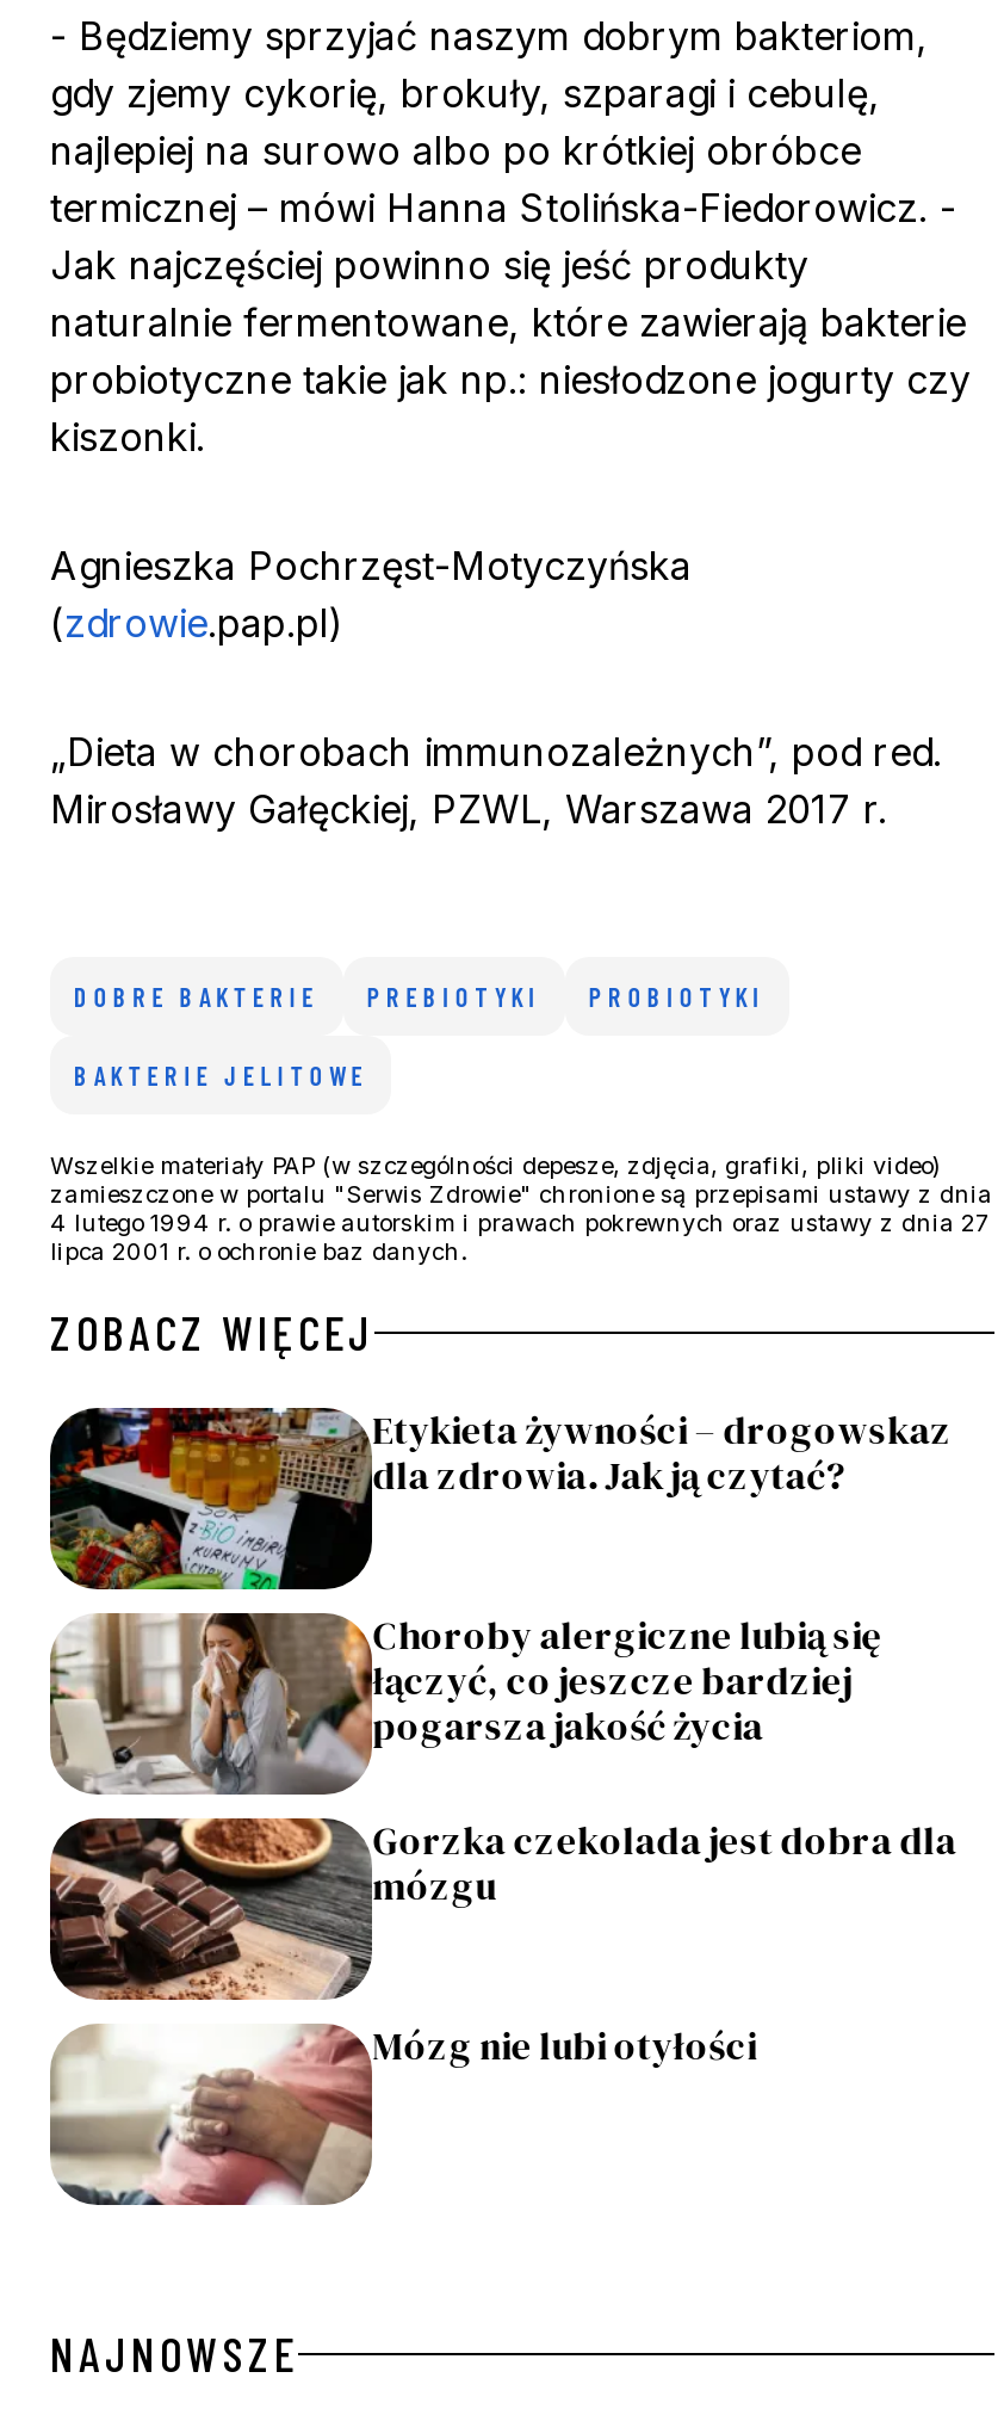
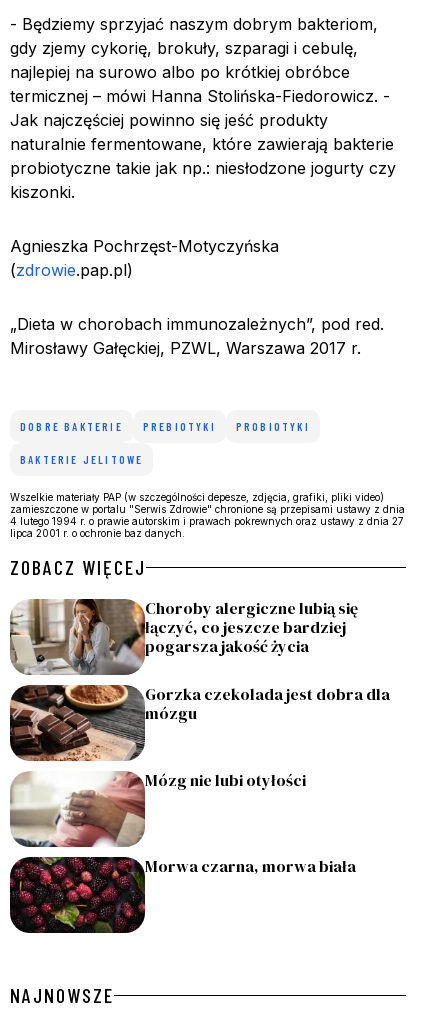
- [image]
- Etykieta żywności – drogowskaz
- dla zdrowia. Jak ją czytać?

moved up: Choroby alergiczne lubią się | pogarsza jakość życia | Gorzka czekolada jest dobra dla | mózgu | Mózg nie lubi otyłości

+ [image]
+ Morwa czarna, morwa biała
